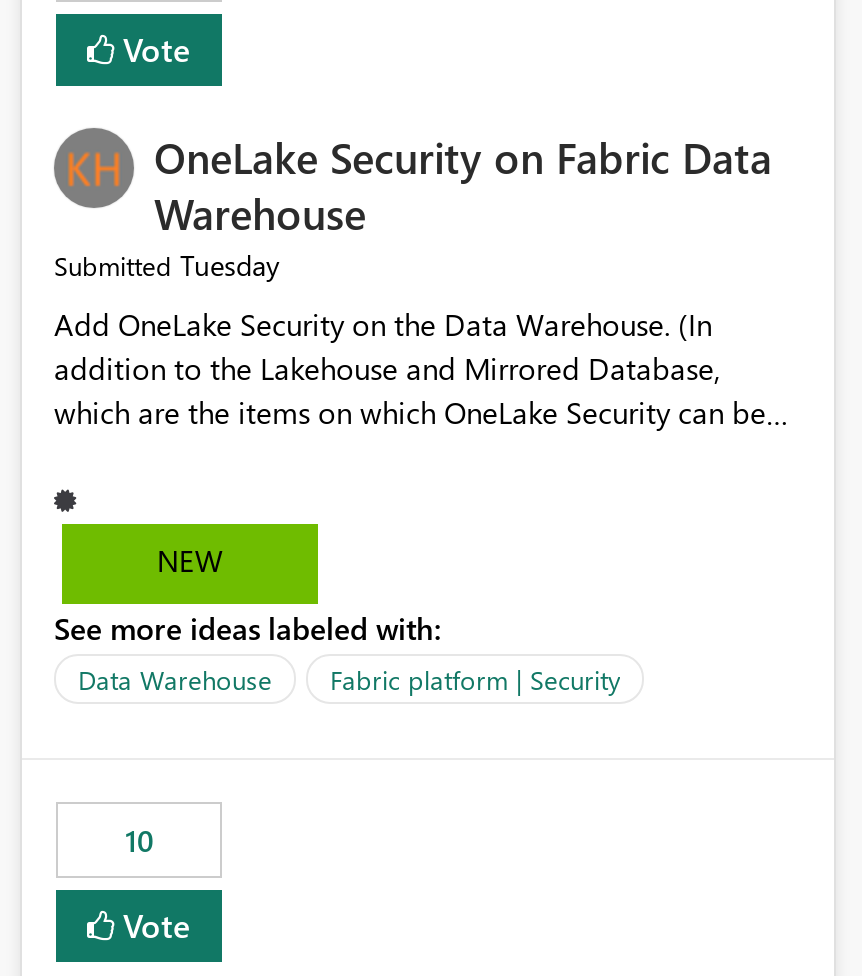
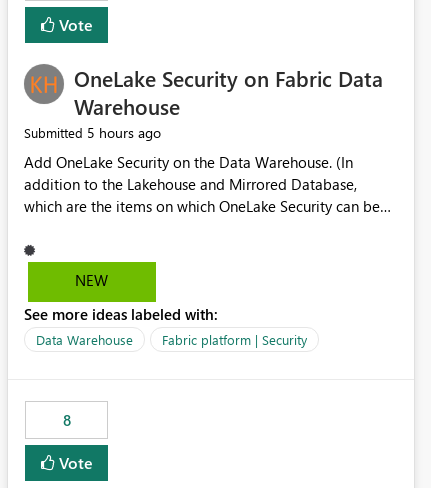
- Submitted Tuesday
+ Submitted 5 hours ago

- 10
+ 8
